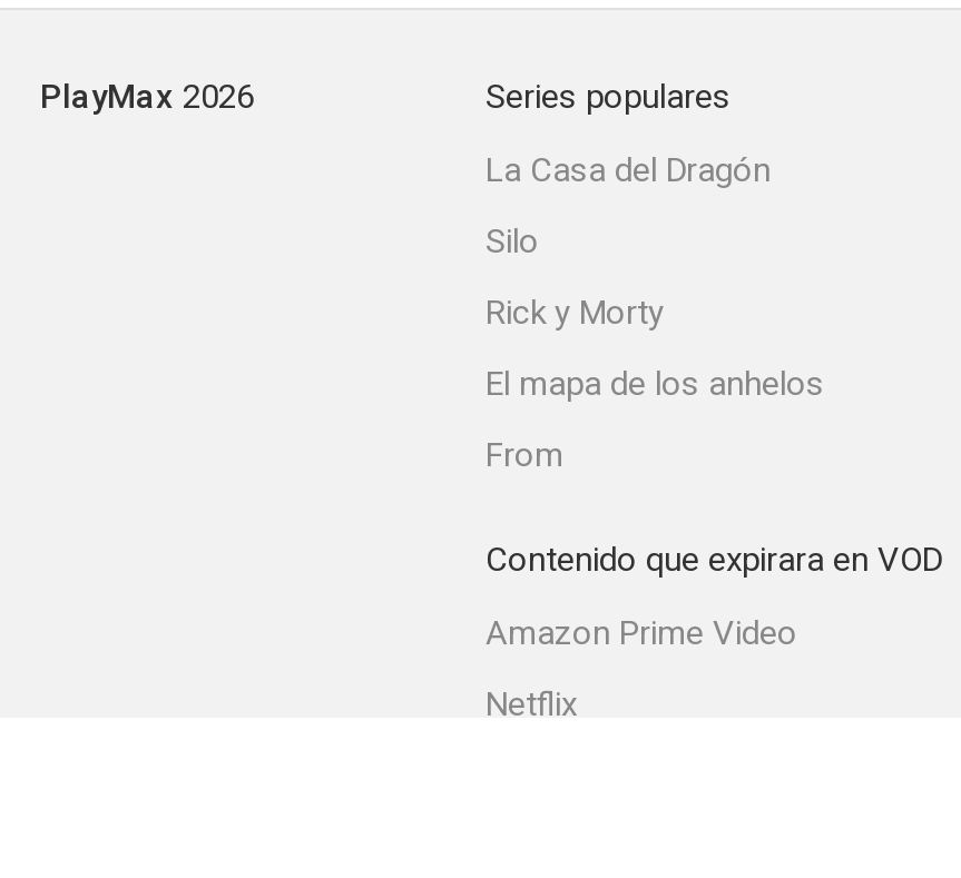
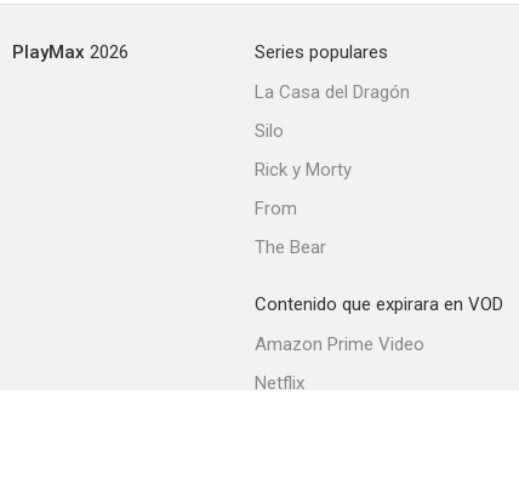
- El mapa de los anhelos

moved up: From

+ The Bear
